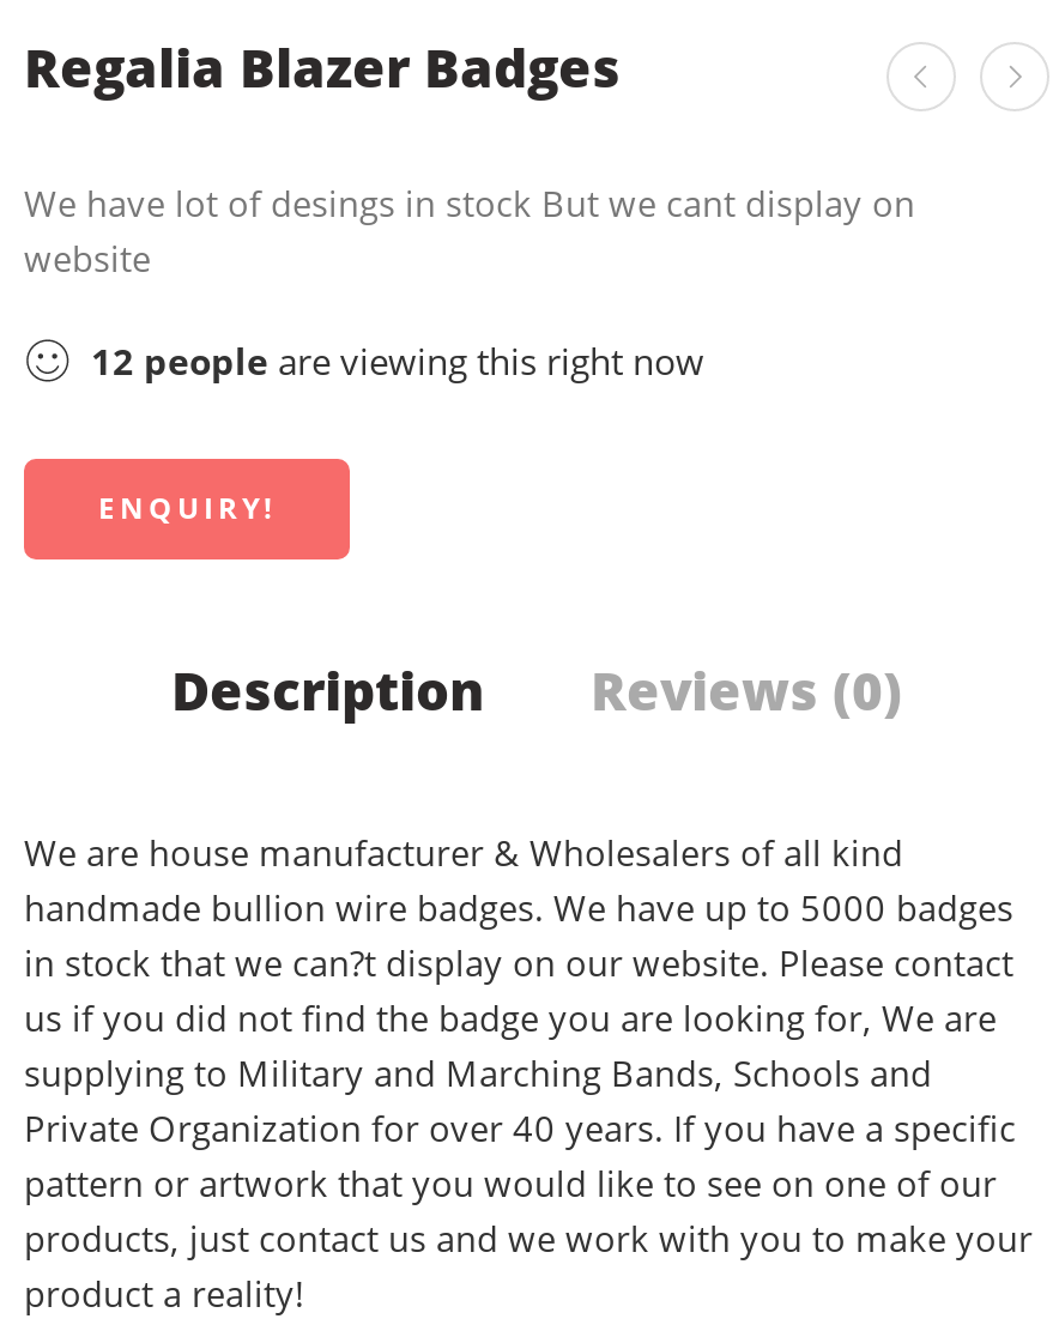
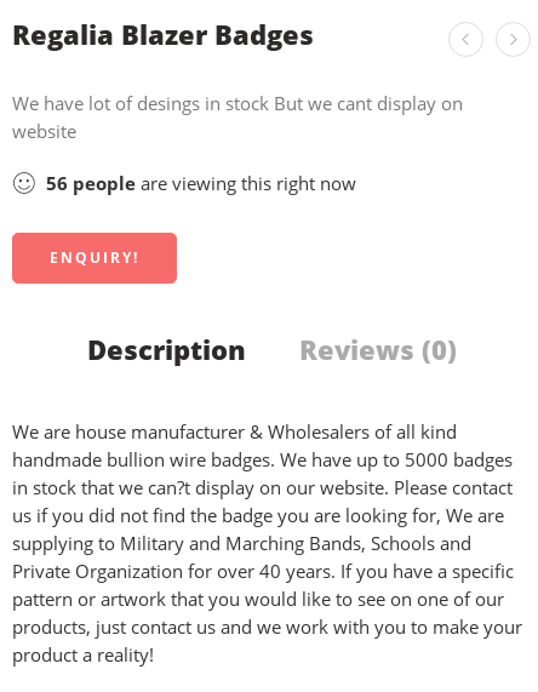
- 12 people are viewing this right now
+ 56 people are viewing this right now
